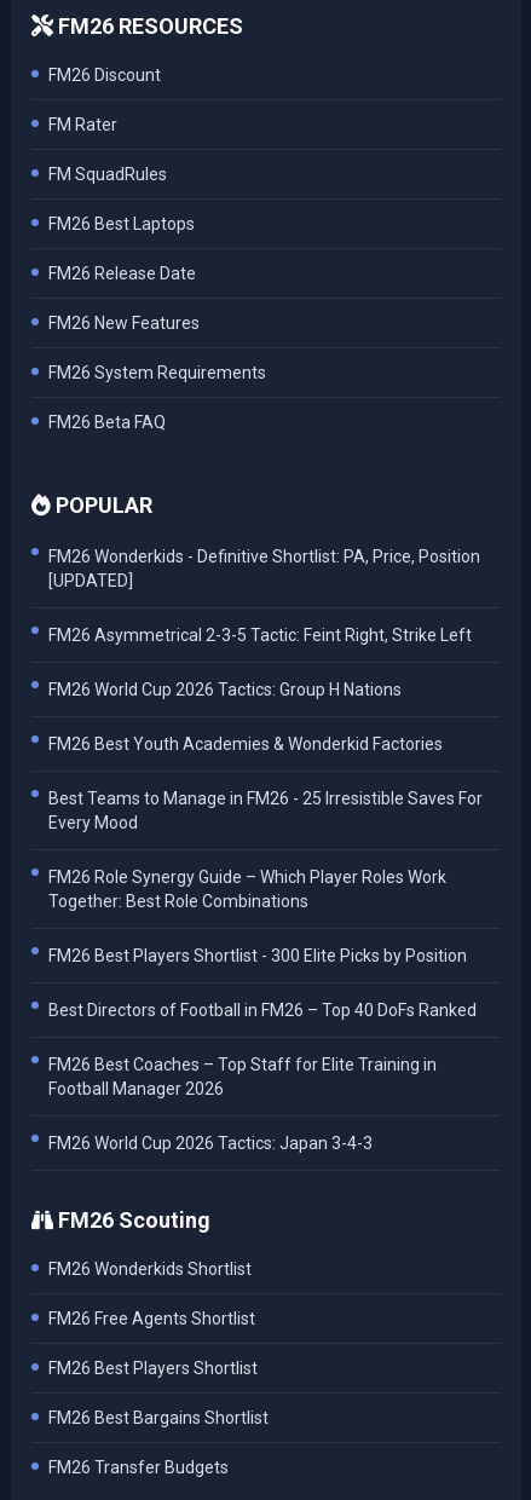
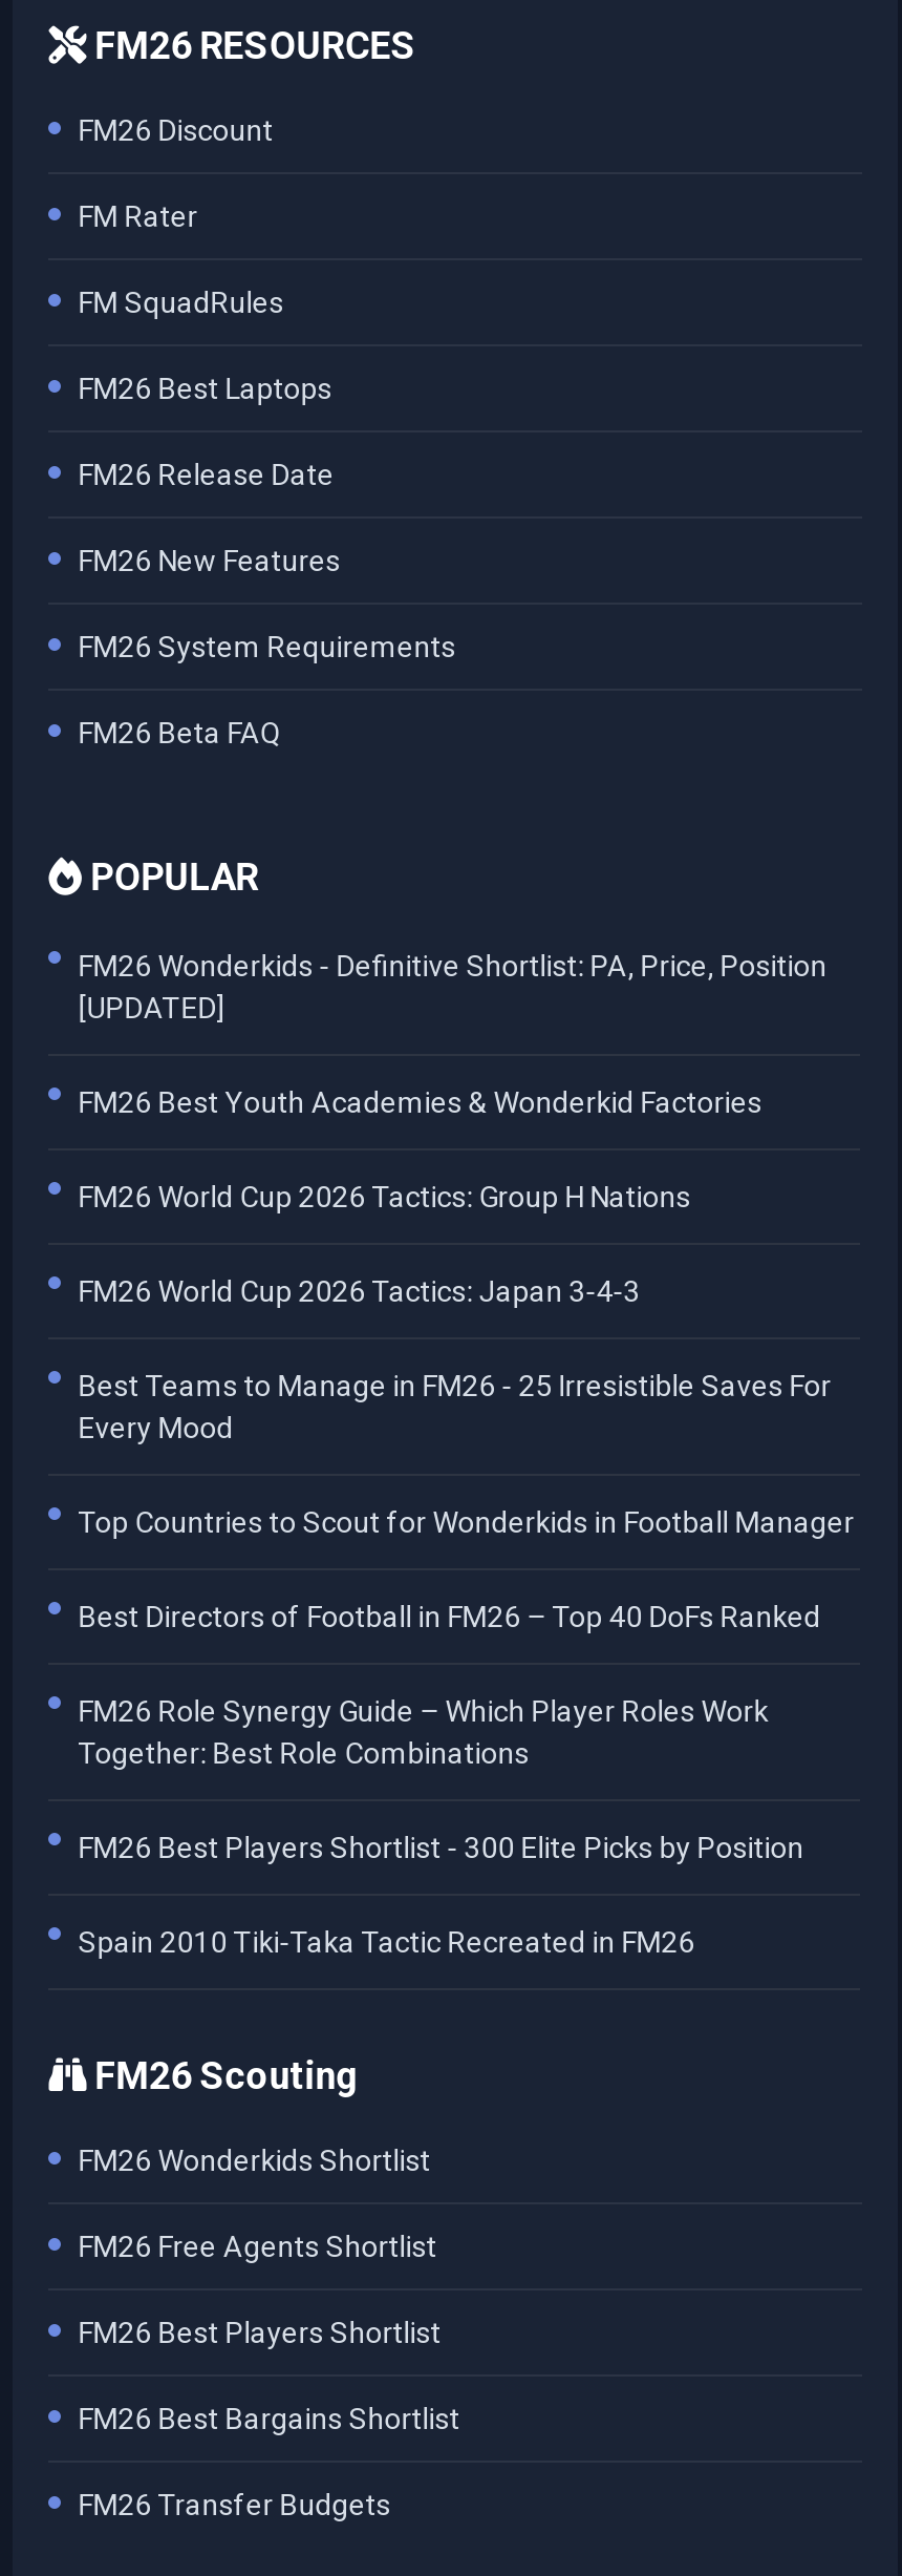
- FM26 Asymmetrical 2-3-5 Tactic: Feint Right, Strike Left

moved up: FM26 Best Youth Academies & Wonderkid Factories

+ Top Countries to Scout for Wonderkids in Football Manager

moved down: FM26 Role Synergy Guide – Which Player Roles Work | Together: Best Role Combinations | FM26 Best Players Shortlist - 300 Elite Picks by Position

moved up: Best Directors of Football in FM26 – Top 40 DoFs Ranked

- FM26 Best Coaches – Top Staff for Elite Training in
- Football Manager 2026
+ Spain 2010 Tiki-Taka Tactic Recreated in FM26

moved up: FM26 World Cup 2026 Tactics: Japan 3-4-3
